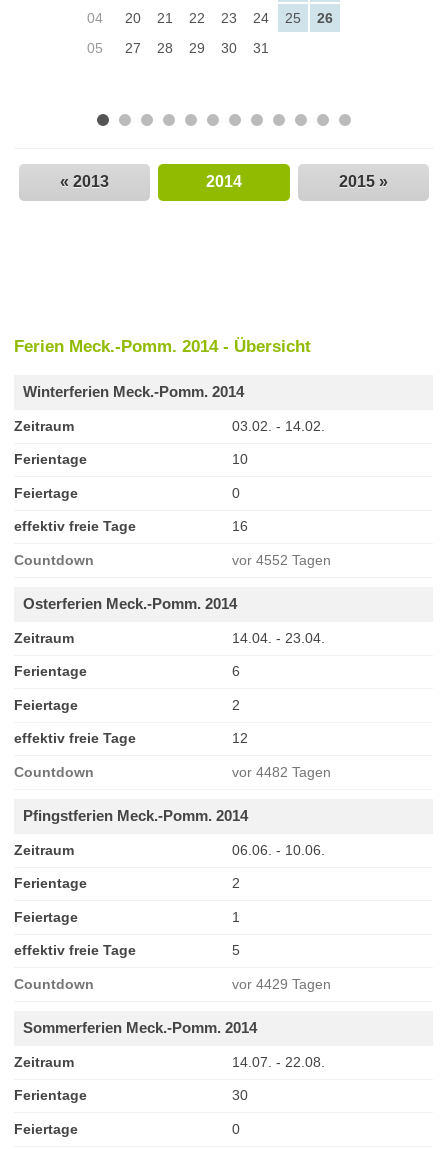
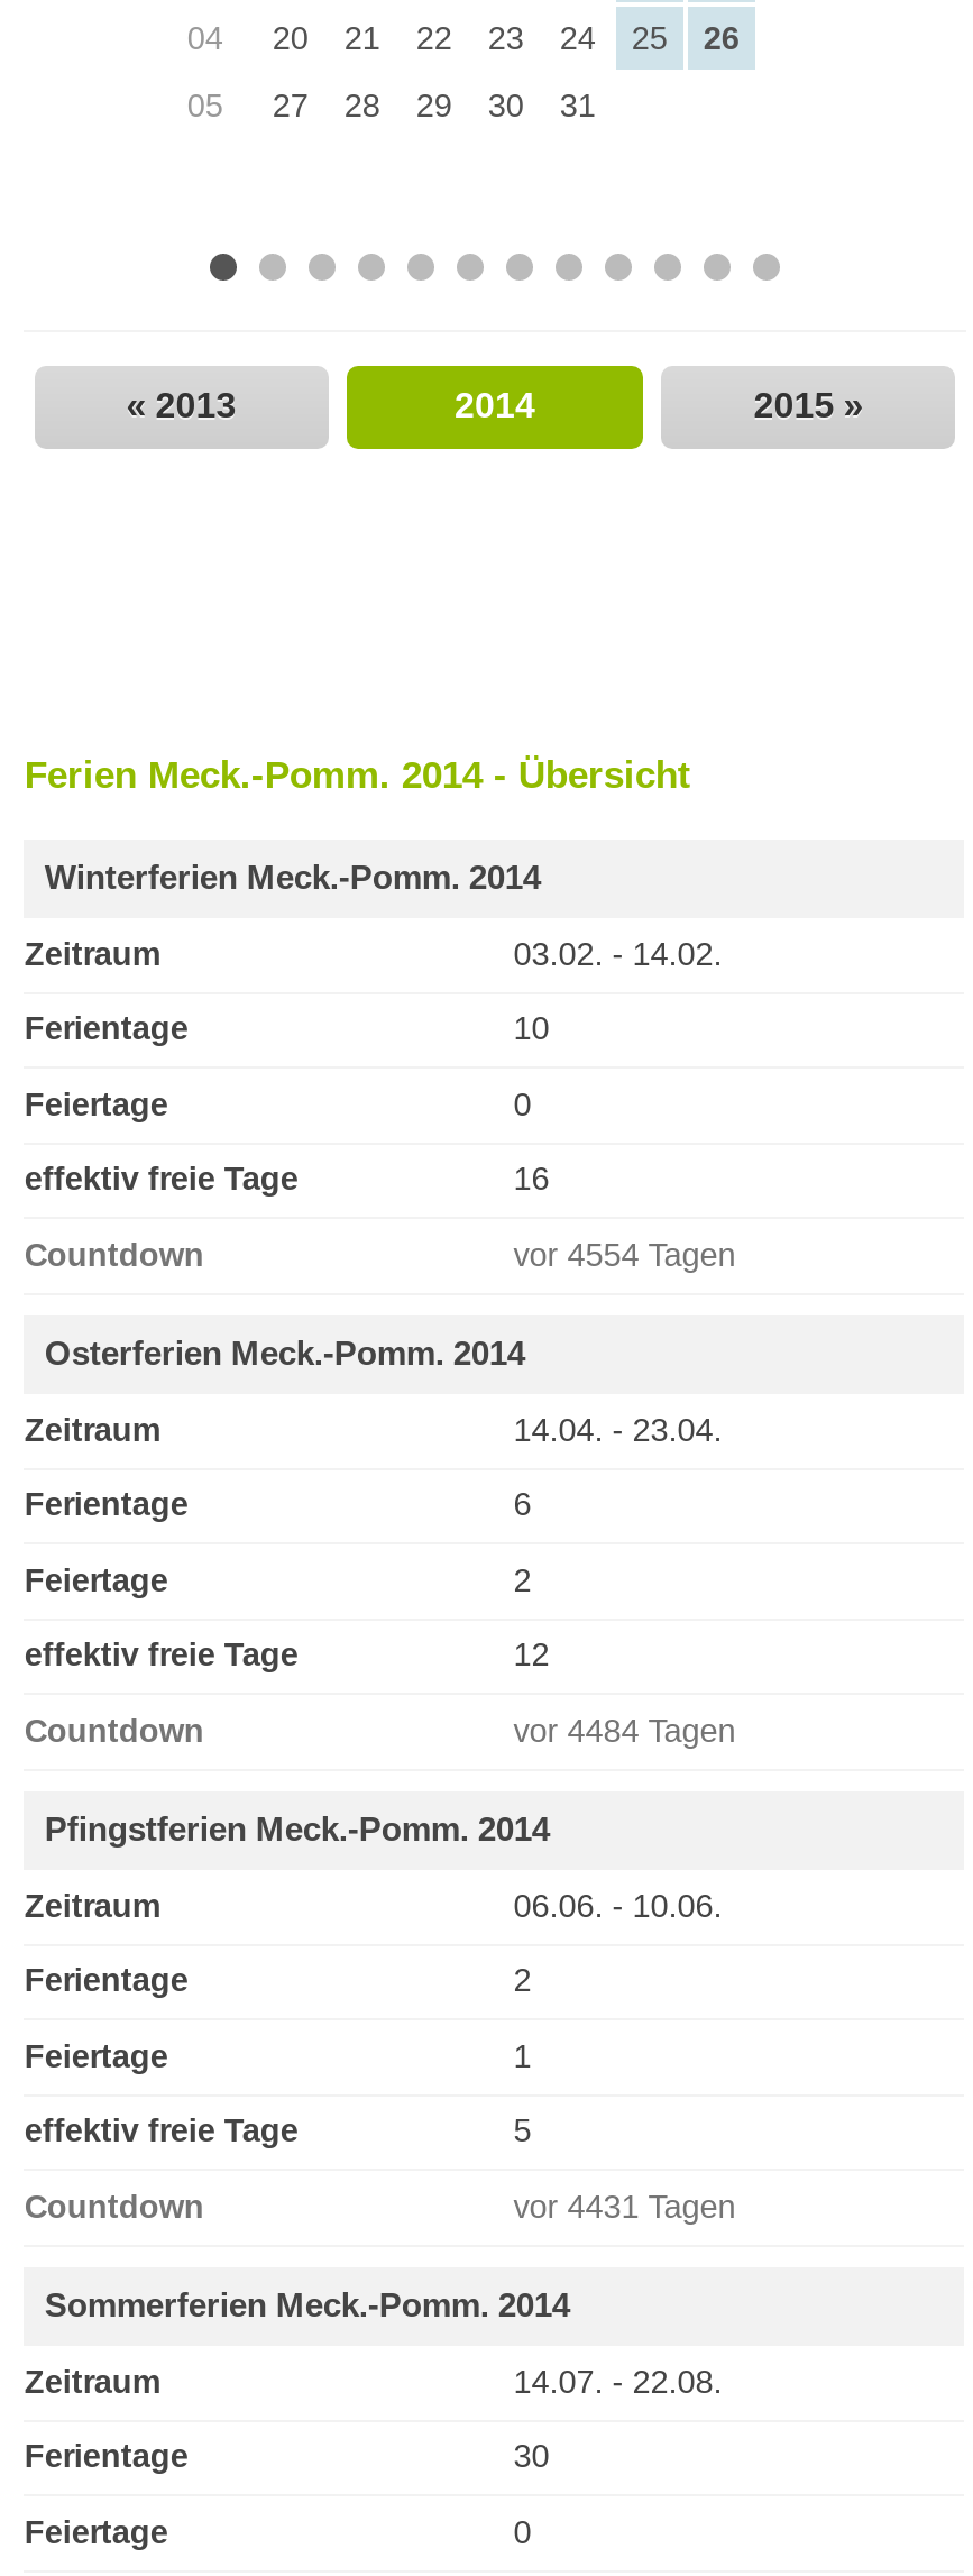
- vor 4552 Tagen
+ vor 4554 Tagen

- vor 4482 Tagen
+ vor 4484 Tagen

- vor 4429 Tagen
+ vor 4431 Tagen
